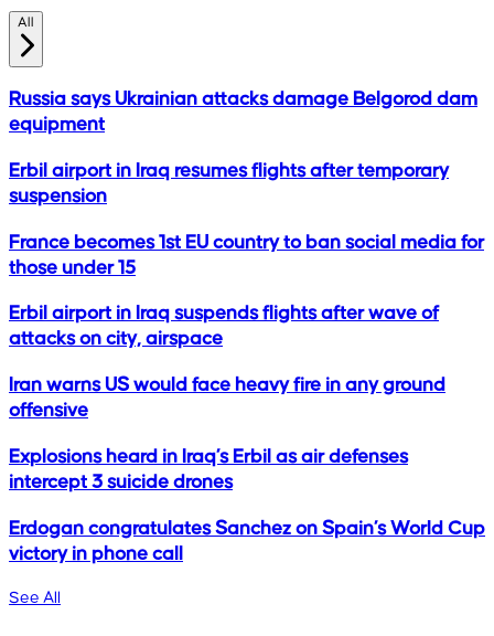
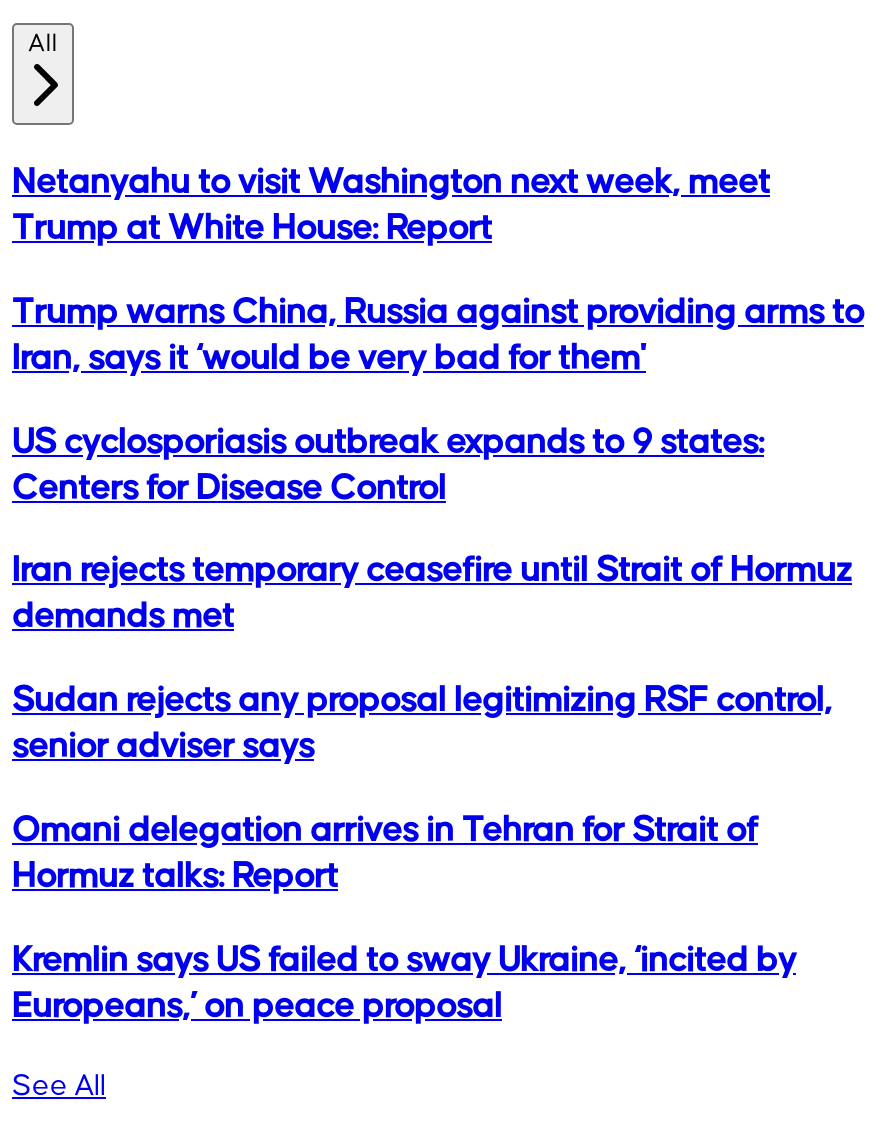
- Russia says Ukrainian attacks damage Belgorod dam
- equipment
+ Netanyahu to visit Washington next week, meet
+ Trump at White House: Report

- Erbil airport in Iraq resumes flights after temporary
- suspension
+ Trump warns China, Russia against providing arms to
+ Iran, says it ‘would be very bad for them'

- France becomes 1st EU country to ban social media for
- those under 15
+ US cyclosporiasis outbreak expands to 9 states:
+ Centers for Disease Control

- Erbil airport in Iraq suspends flights after wave of
- attacks on city, airspace
+ Iran rejects temporary ceasefire until Strait of Hormuz
+ demands met

- Iran warns US would face heavy fire in any ground
- offensive
+ Sudan rejects any proposal legitimizing RSF control,
+ senior adviser says

- Explosions heard in Iraq’s Erbil as air defenses
- intercept 3 suicide drones
+ Omani delegation arrives in Tehran for Strait of
+ Hormuz talks: Report

- Erdogan congratulates Sanchez on Spain’s World Cup
- victory in phone call
+ Kremlin says US failed to sway Ukraine, ‘incited by
+ Europeans,’ on peace proposal
